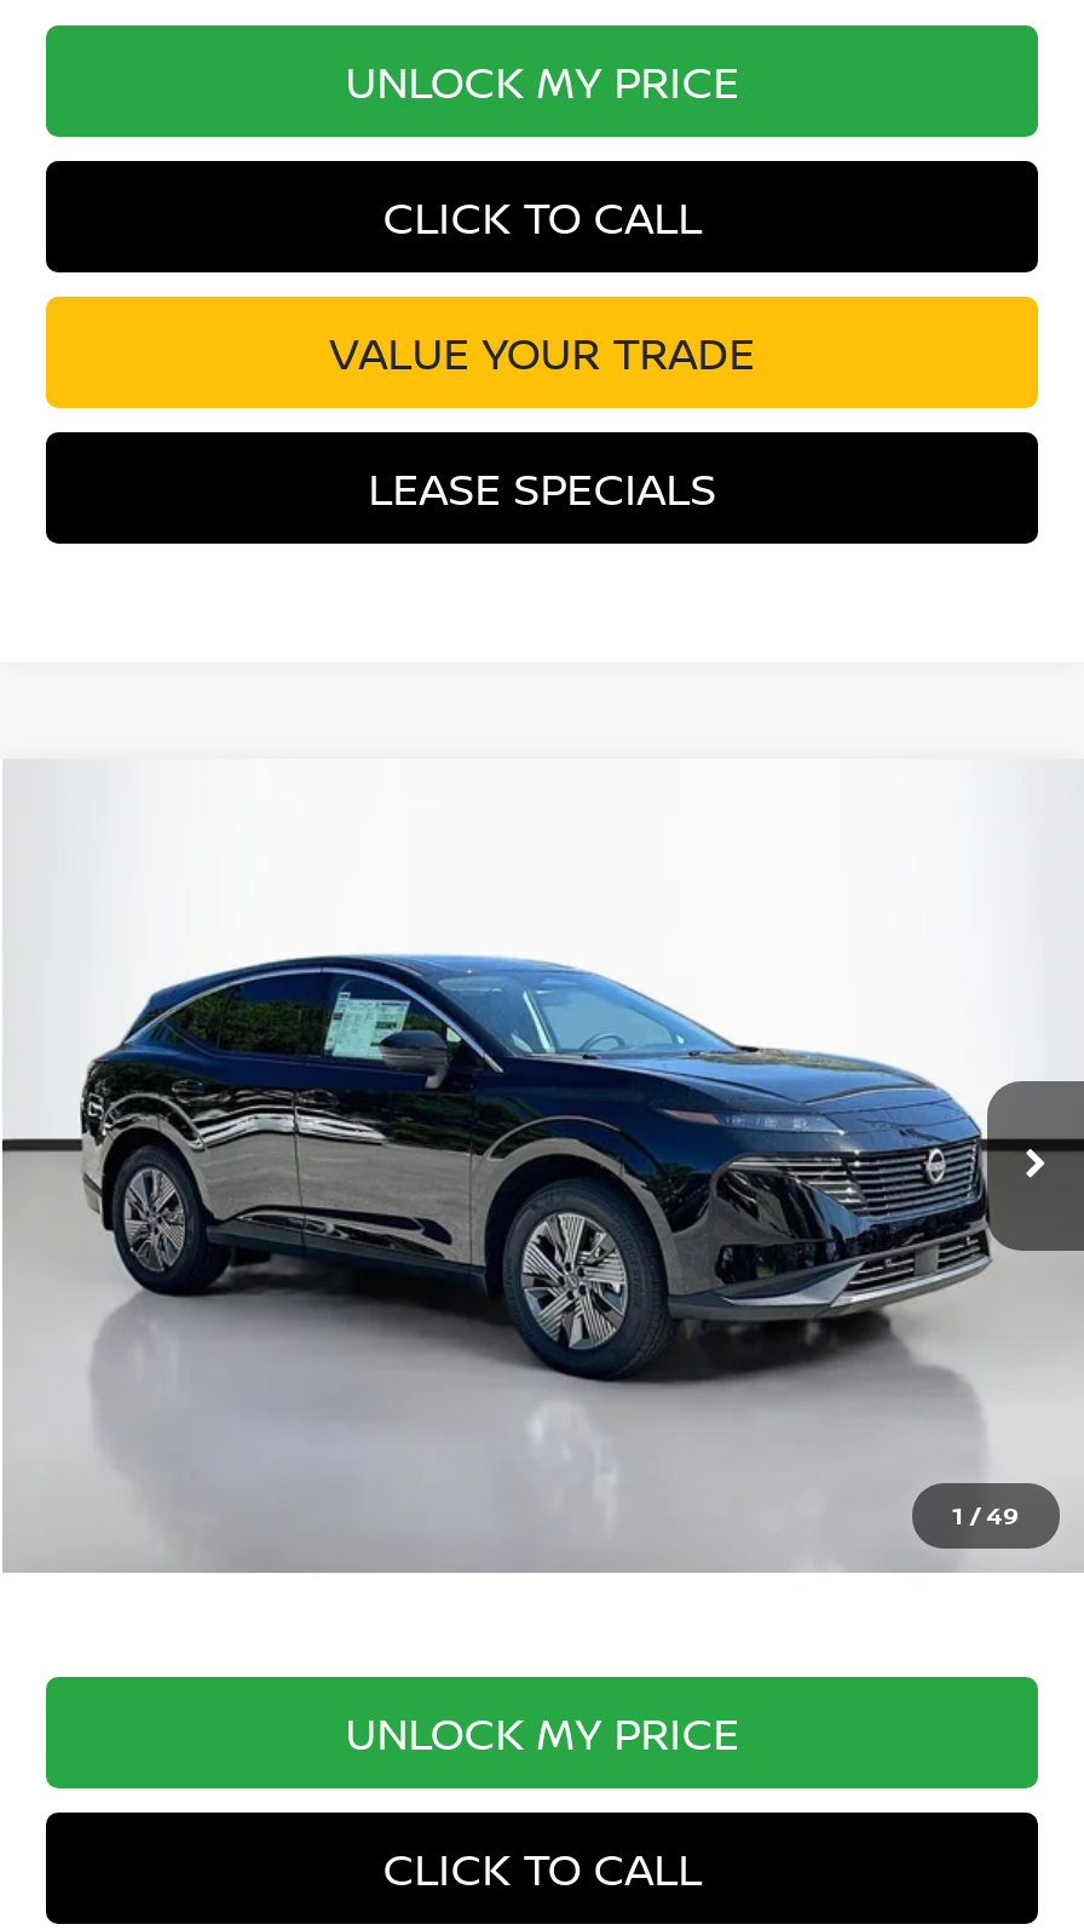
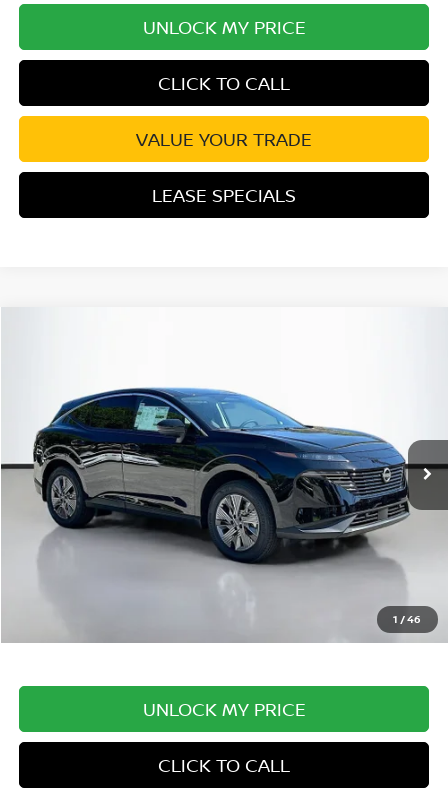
- 1 / 49
+ 1 / 46
